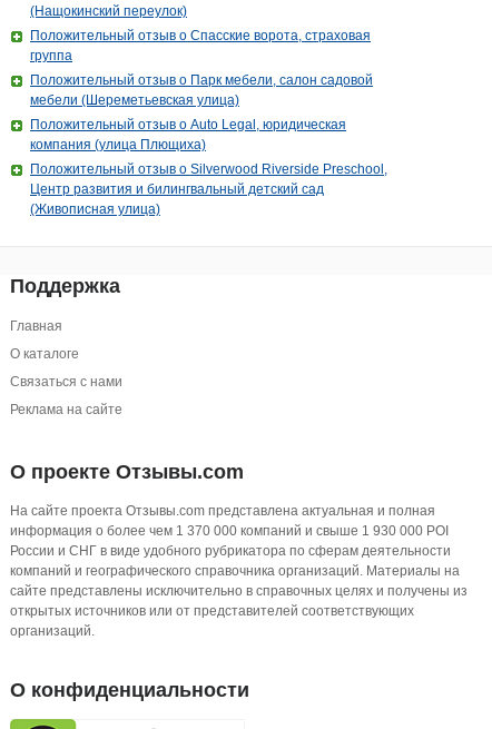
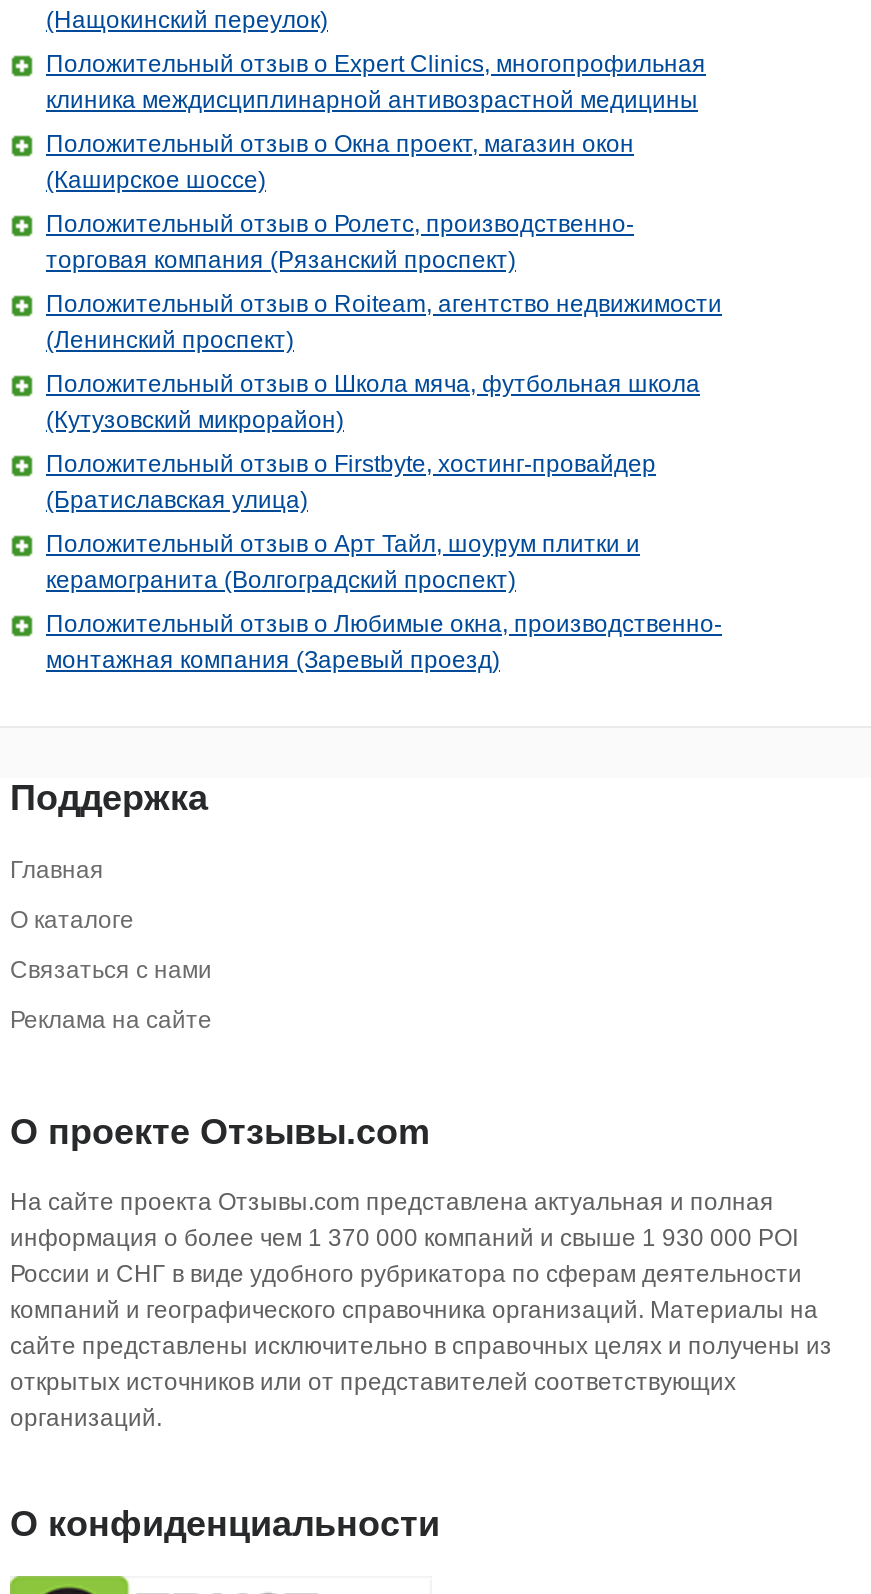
- Положительный отзыв о Спасские ворота, страховая
- группа
- Положительный отзыв о Парк мебели, салон садовой
- мебели (Шереметьевская улица)
- Положительный отзыв о Auto Legal, юридическая
- компания (улица Плющиха)
- Положительный отзыв о Silverwood Riverside Preschool,
- Центр развития и билингвальный детский сад
- (Живописная улица)
+ Положительный отзыв о Expert Clinics, многопрофильная
+ клиника междисциплинарной антивозрастной медицины
+ Положительный отзыв о Окна проект, магазин окон
+ (Каширское шоссе)
+ Положительный отзыв о Ролетс, производственно-
+ торговая компания (Рязанский проспект)
+ Положительный отзыв о Roiteam, агентство недвижимости
+ (Ленинский проспект)
+ Положительный отзыв о Школа мяча, футбольная школа
+ (Кутузовский микрорайон)
+ Положительный отзыв о Firstbyte, хостинг-провайдер
+ (Братиславская улица)
+ Положительный отзыв о Арт Тайл, шоурум плитки и
+ керамогранита (Волгоградский проспект)
+ Положительный отзыв о Любимые окна, производственно-
+ монтажная компания (Заревый проезд)
